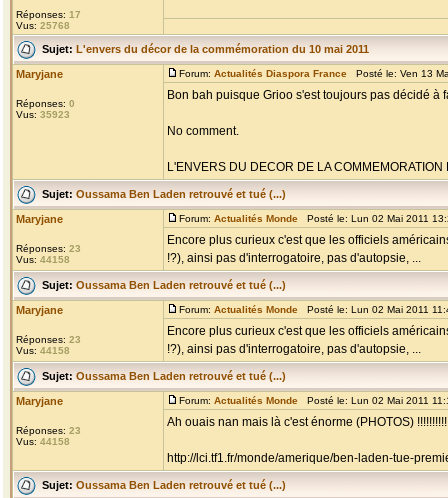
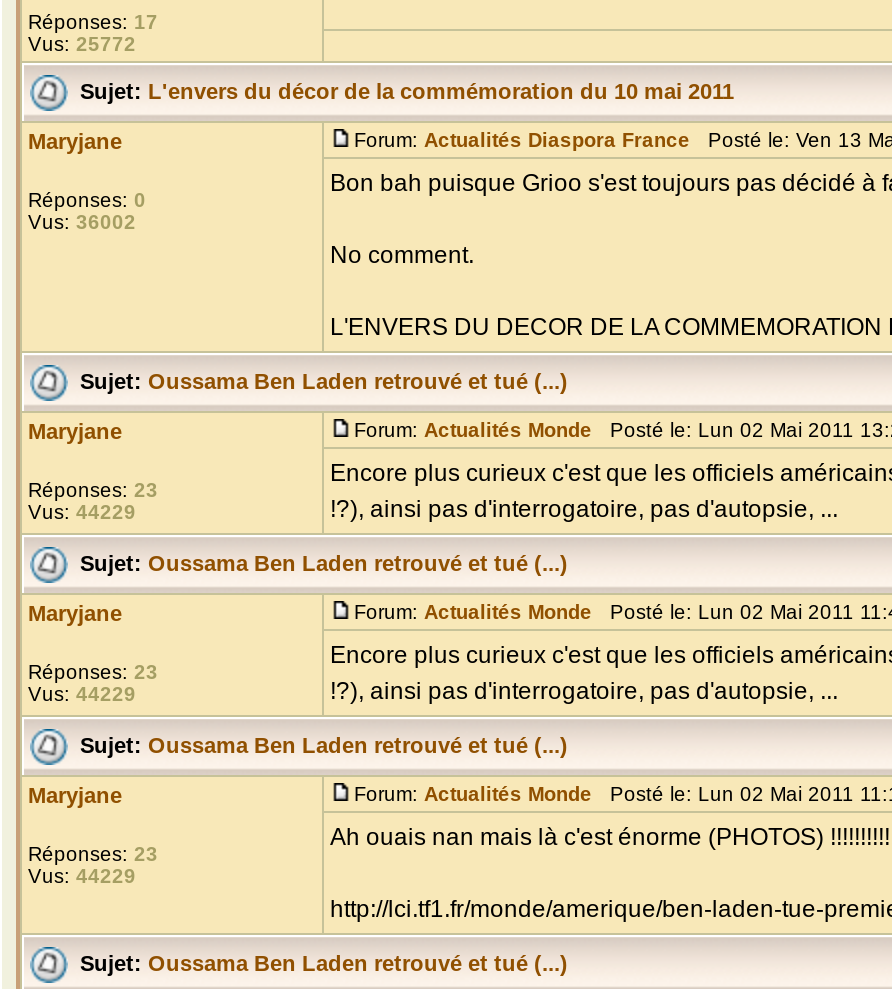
- Vus: 25768
+ Vus: 25772

- Vus: 35923
+ Vus: 36002

- Vus: 44158
+ Vus: 44229

- Vus: 44158
+ Vus: 44229

- Vus: 44158
+ Vus: 44229
